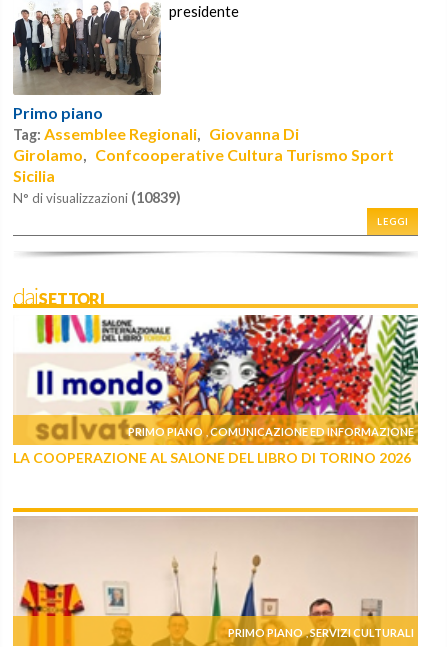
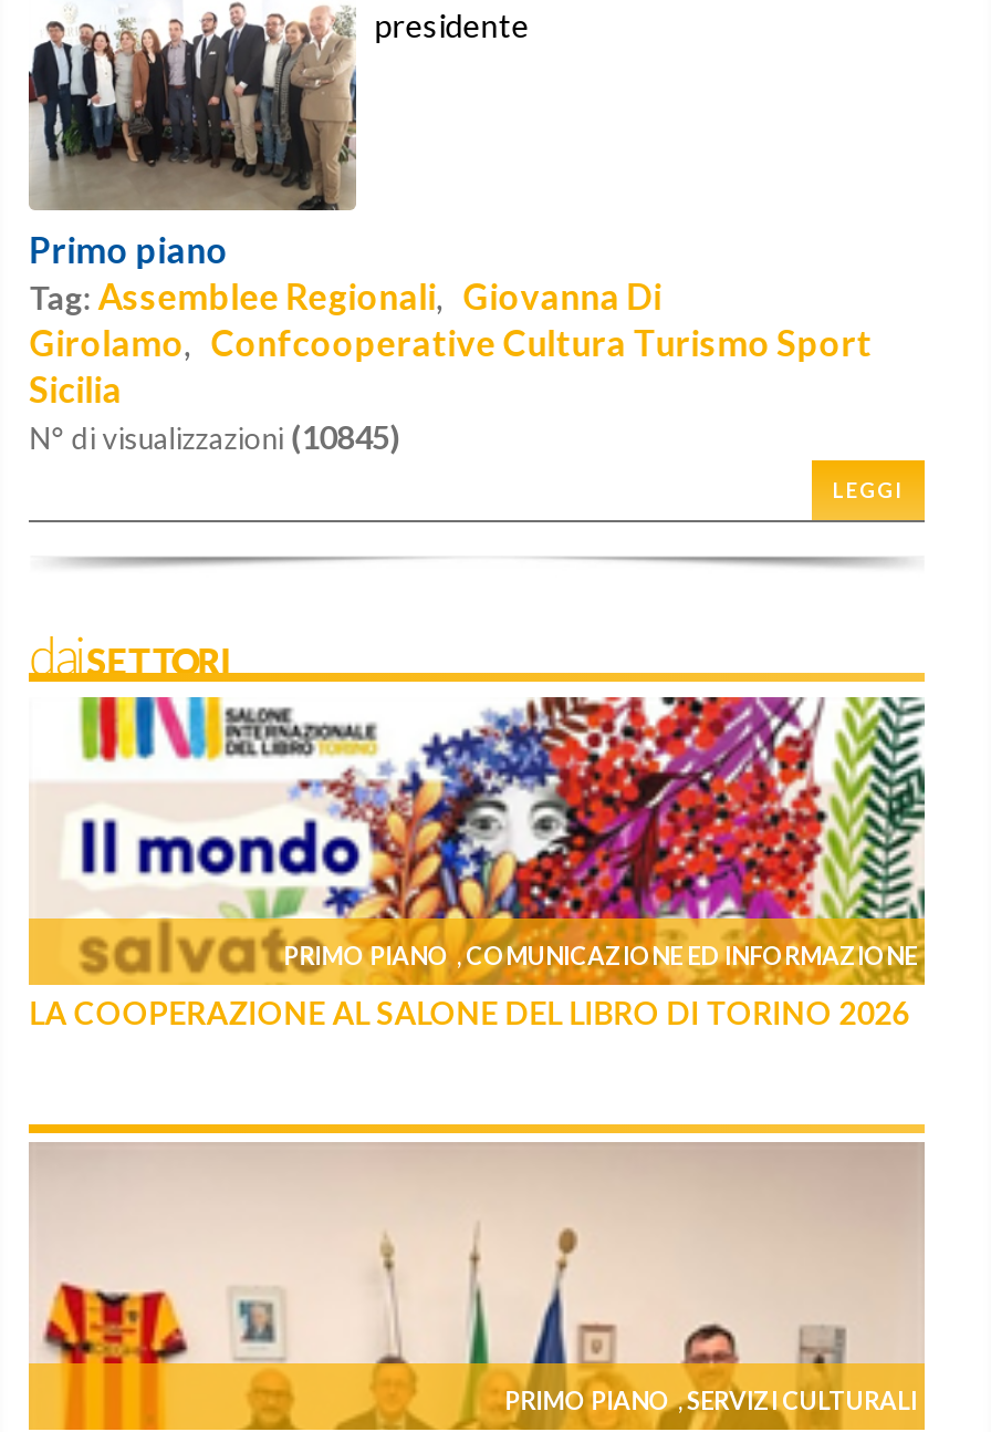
- N° di visualizzazioni (10839)
+ N° di visualizzazioni (10845)
